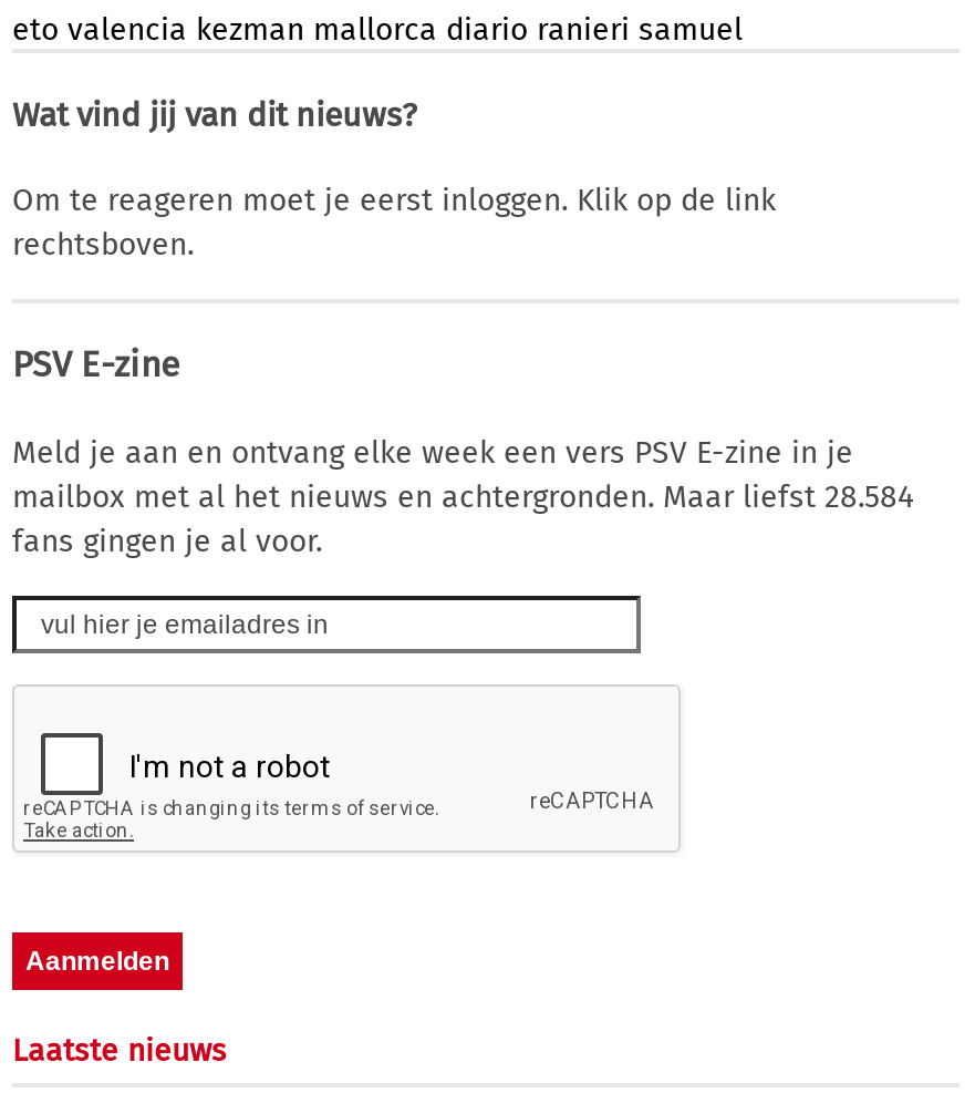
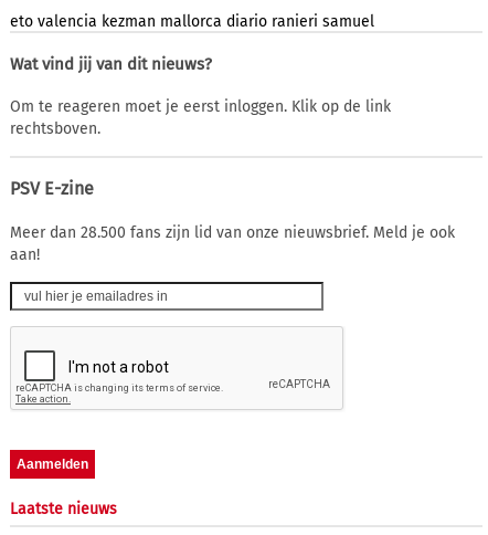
- Meld je aan en ontvang elke week een vers PSV E-zine in je
- mailbox met al het nieuws en achtergronden. Maar liefst 28.584
- fans gingen je al voor.
+ Meer dan 28.500 fans zijn lid van onze nieuwsbrief. Meld je ook
+ aan!
